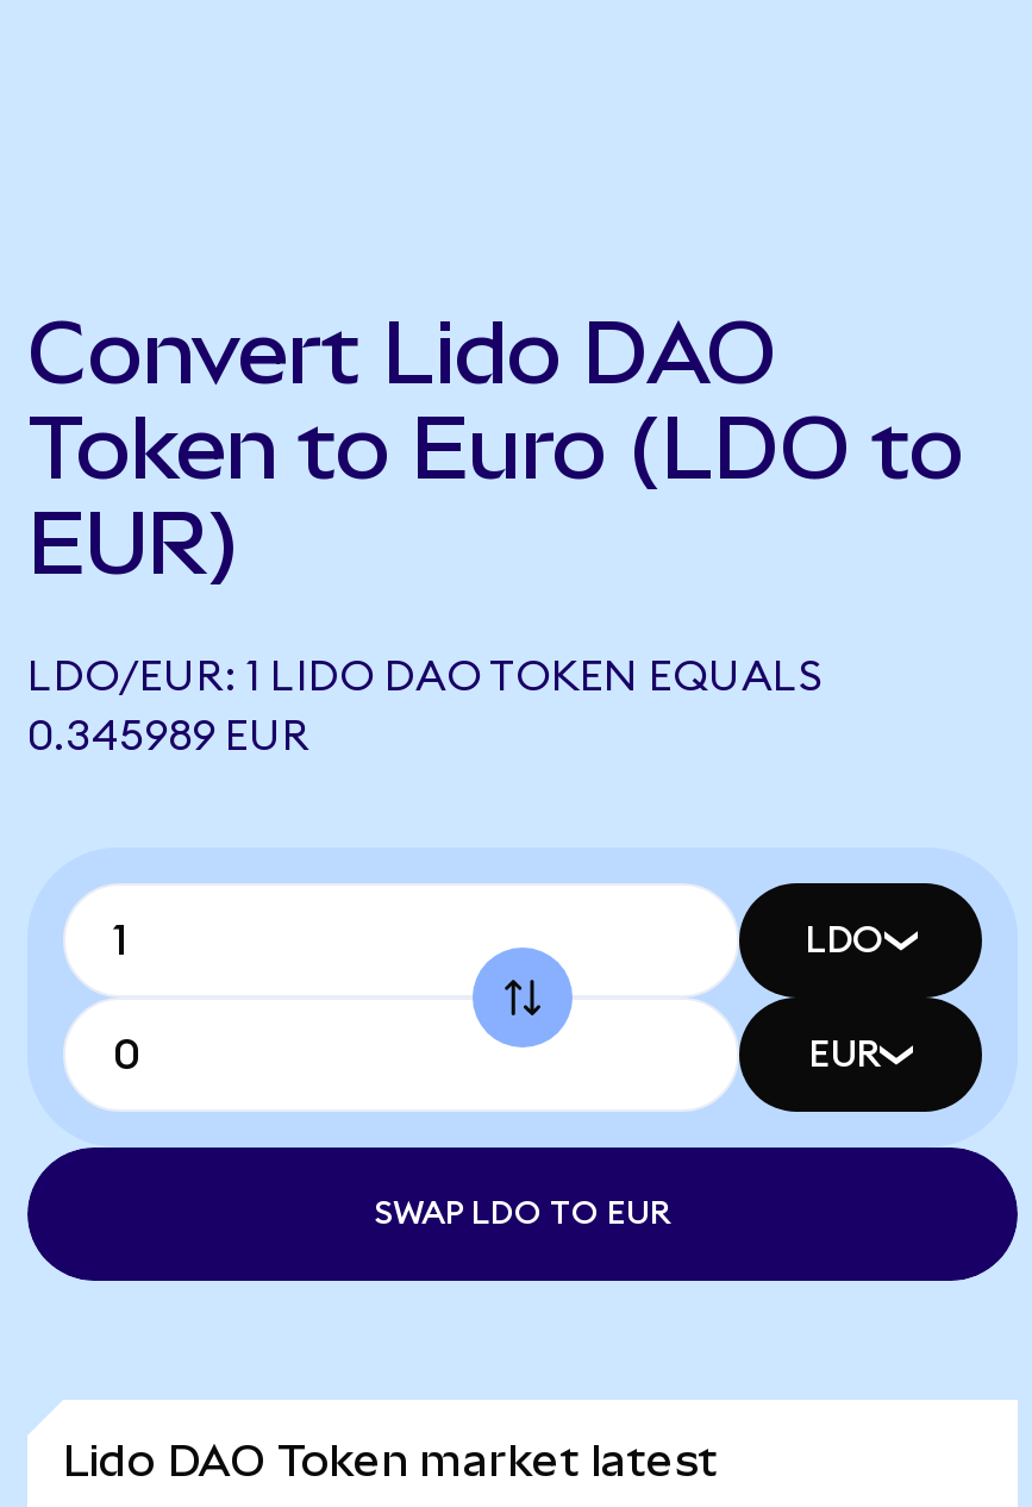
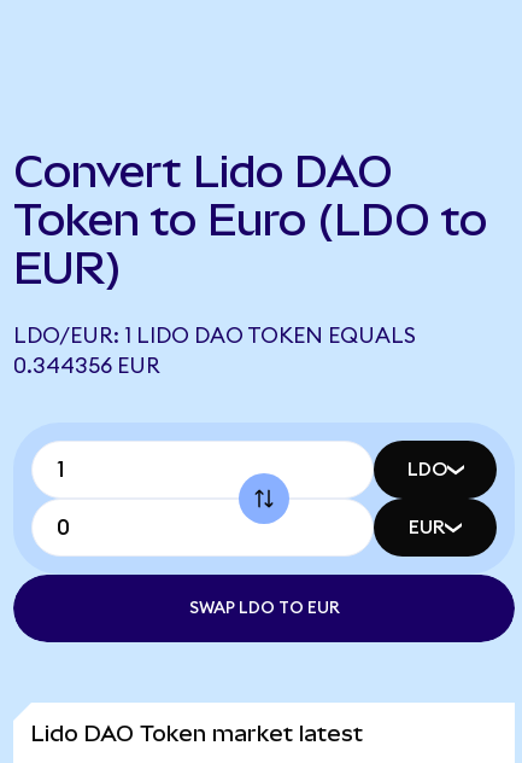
- 0.345989 EUR
+ 0.344356 EUR
